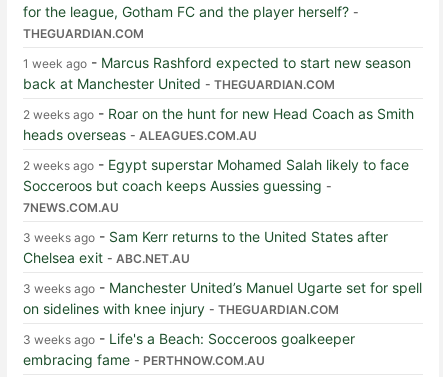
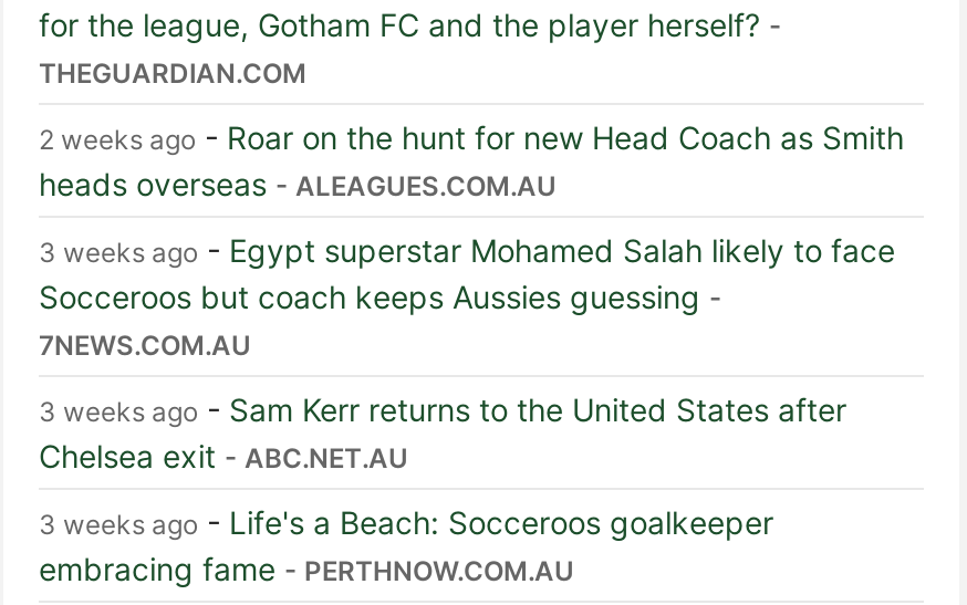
- 1 week ago - Marcus Rashford expected to start new season
- back at Manchester United - THEGUARDIAN.COM

- 2 weeks ago - Egypt superstar Mohamed Salah likely to face
+ 3 weeks ago - Egypt superstar Mohamed Salah likely to face

- 3 weeks ago - Manchester United’s Manuel Ugarte set for spell
- on sidelines with knee injury - THEGUARDIAN.COM
